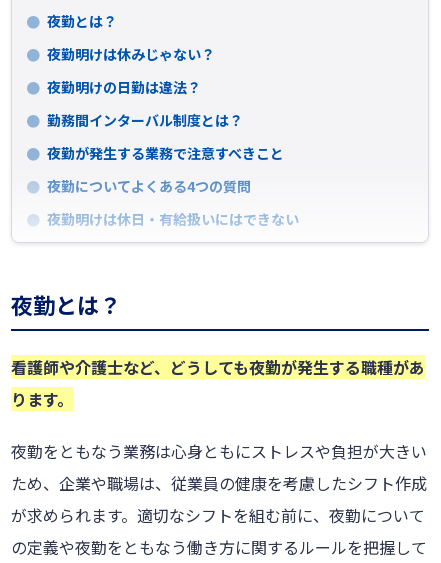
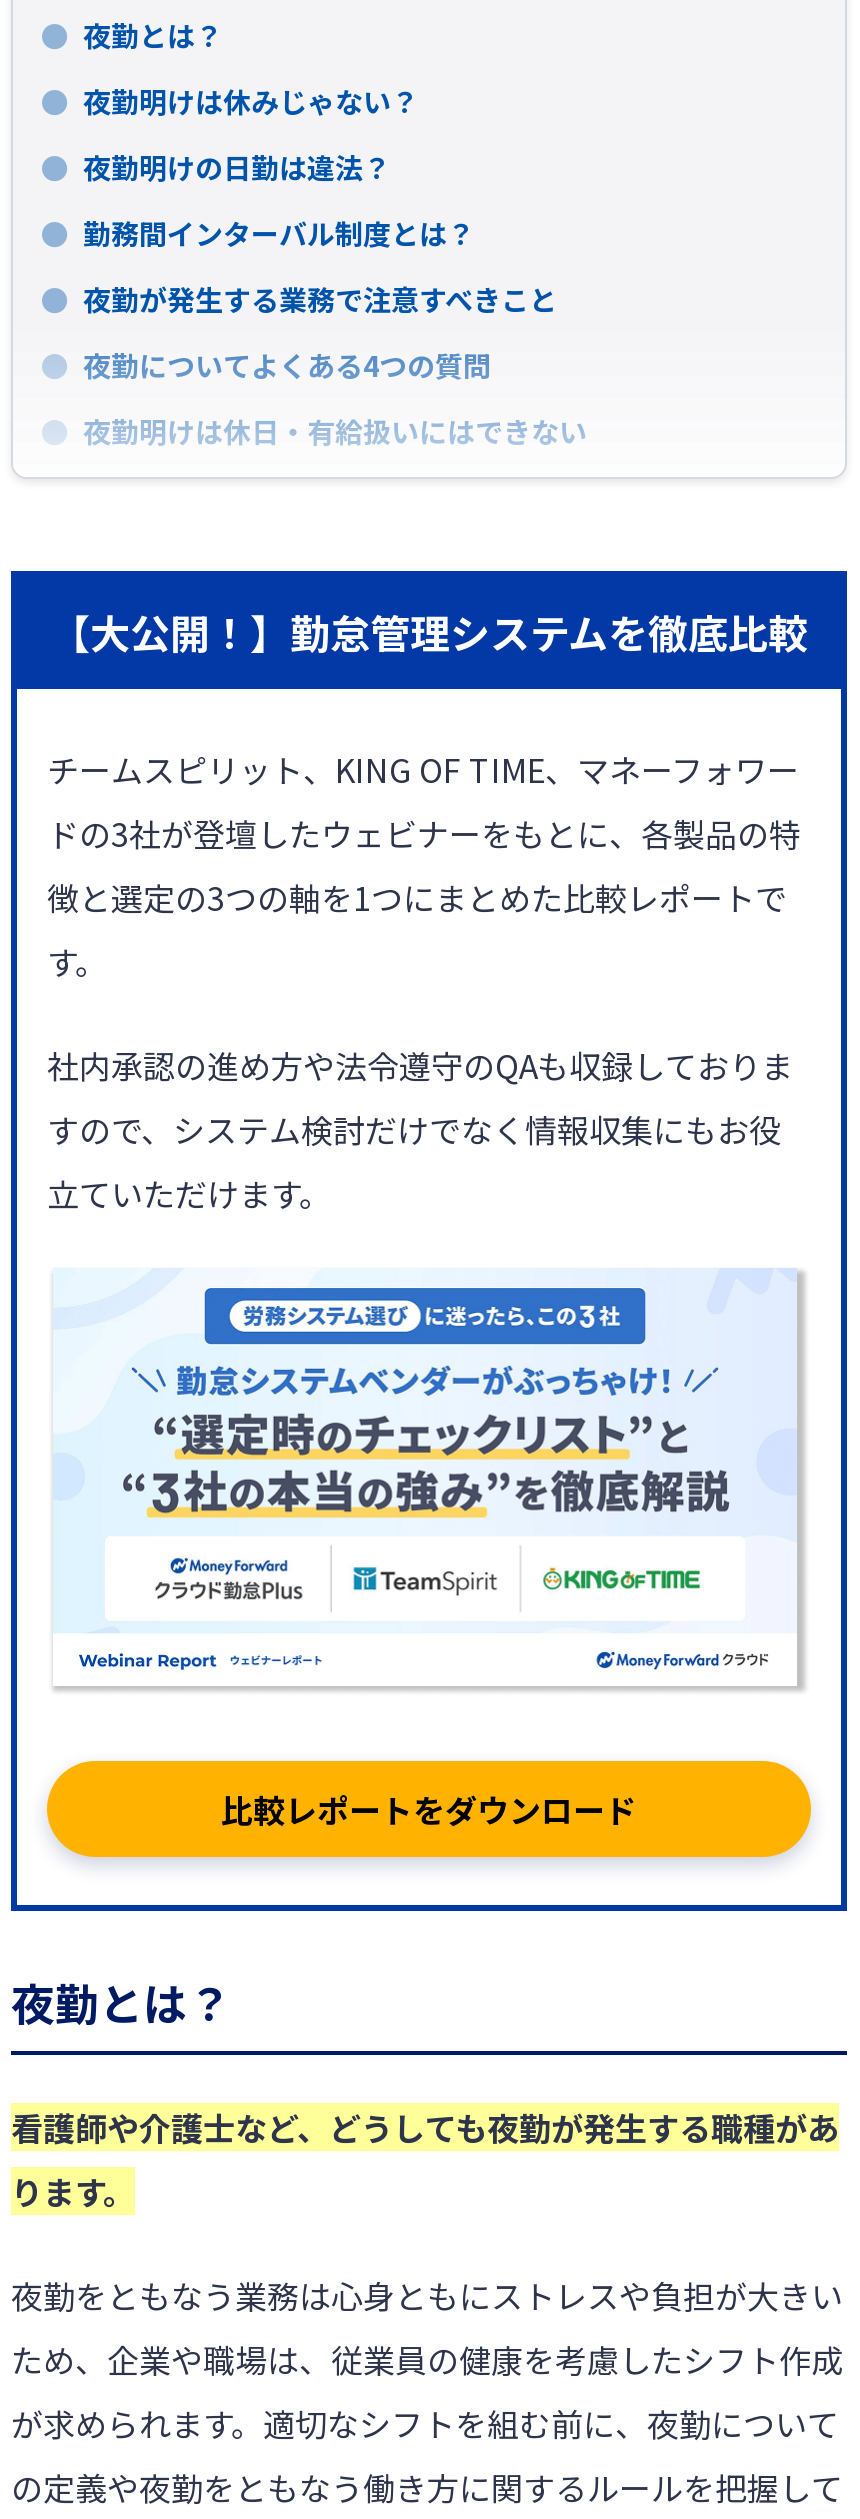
+ [image]
+ 【大公開！】勤怠管理システムを徹底比較
+ チームスピリット、KING OF TIME、マネーフォワー
+ ドの3社が登壇したウェビナーをもとに、各製品の特
+ 徴と選定の3つの軸を1つにまとめた比較レポートで
+ す。
+ 社内承認の進め方や法令遵守のQAも収録しておりま
+ すので、システム検討だけでなく情報収集にもお役
+ 立ていただけます。

+ 比較レポートをダウンロード
